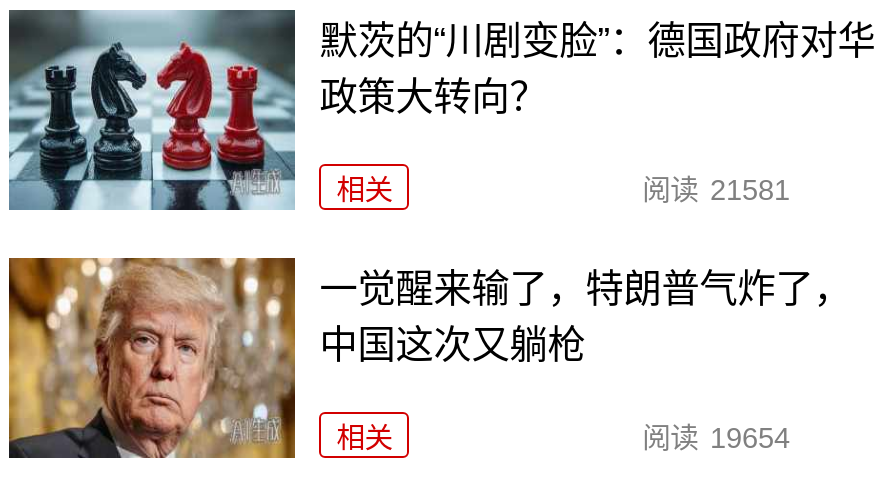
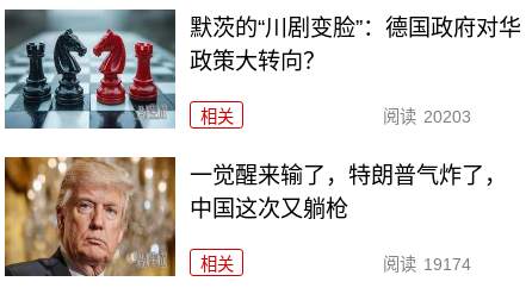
- 阅读 21581
+ 阅读 20203

- 阅读 19654
+ 阅读 19174
